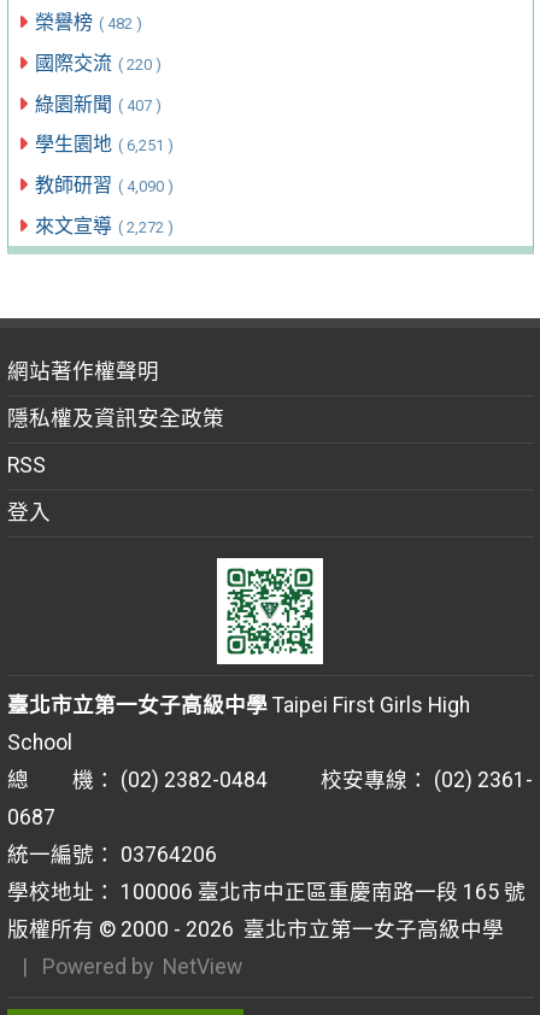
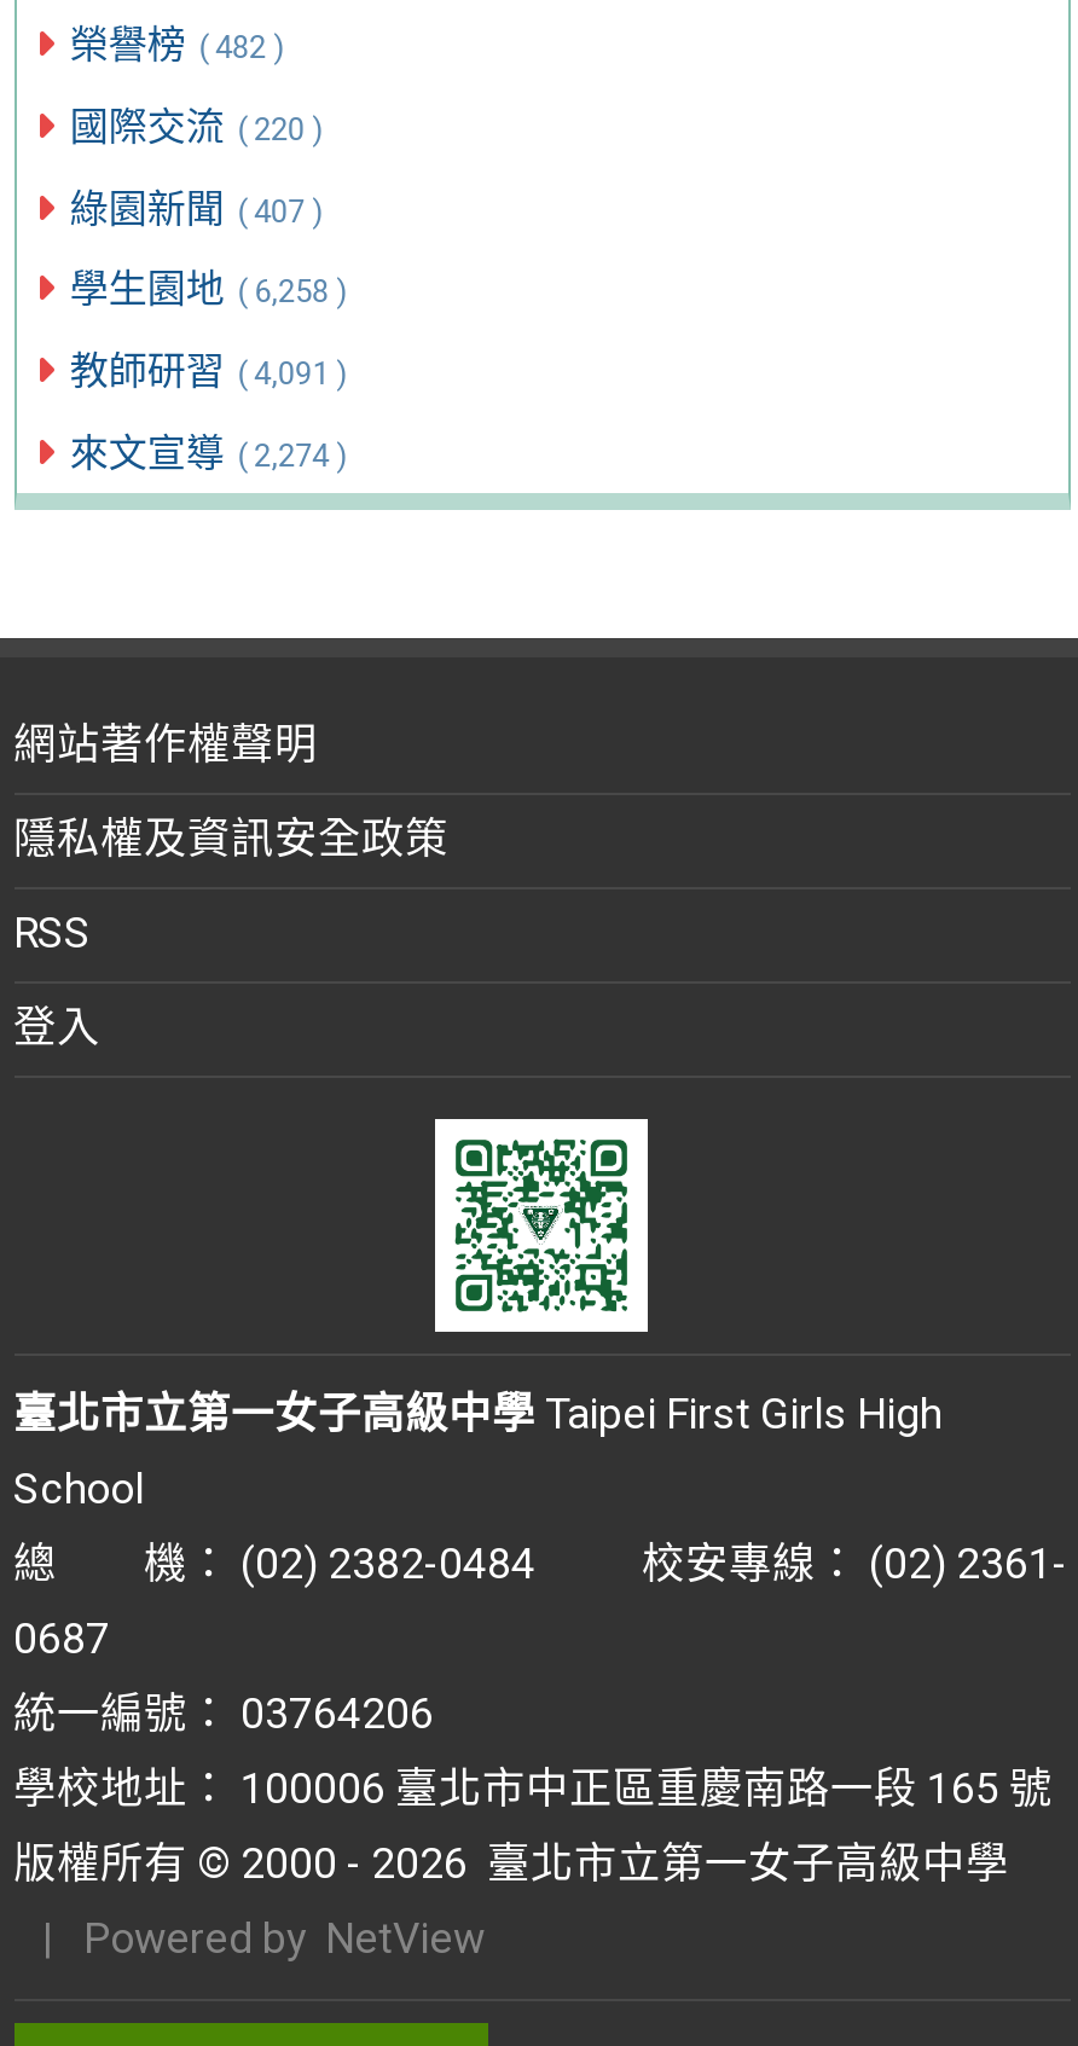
- 學生園地 ( 6,251 )
+ 學生園地 ( 6,258 )

- 教師研習 ( 4,090 )
+ 教師研習 ( 4,091 )

- 來文宣導 ( 2,272 )
+ 來文宣導 ( 2,274 )
